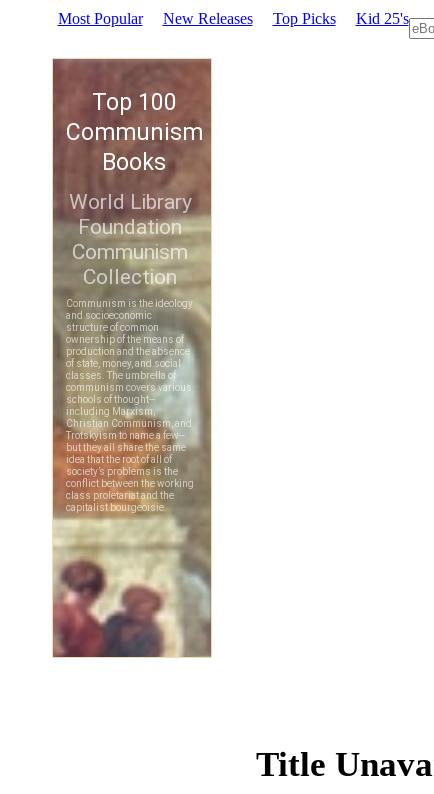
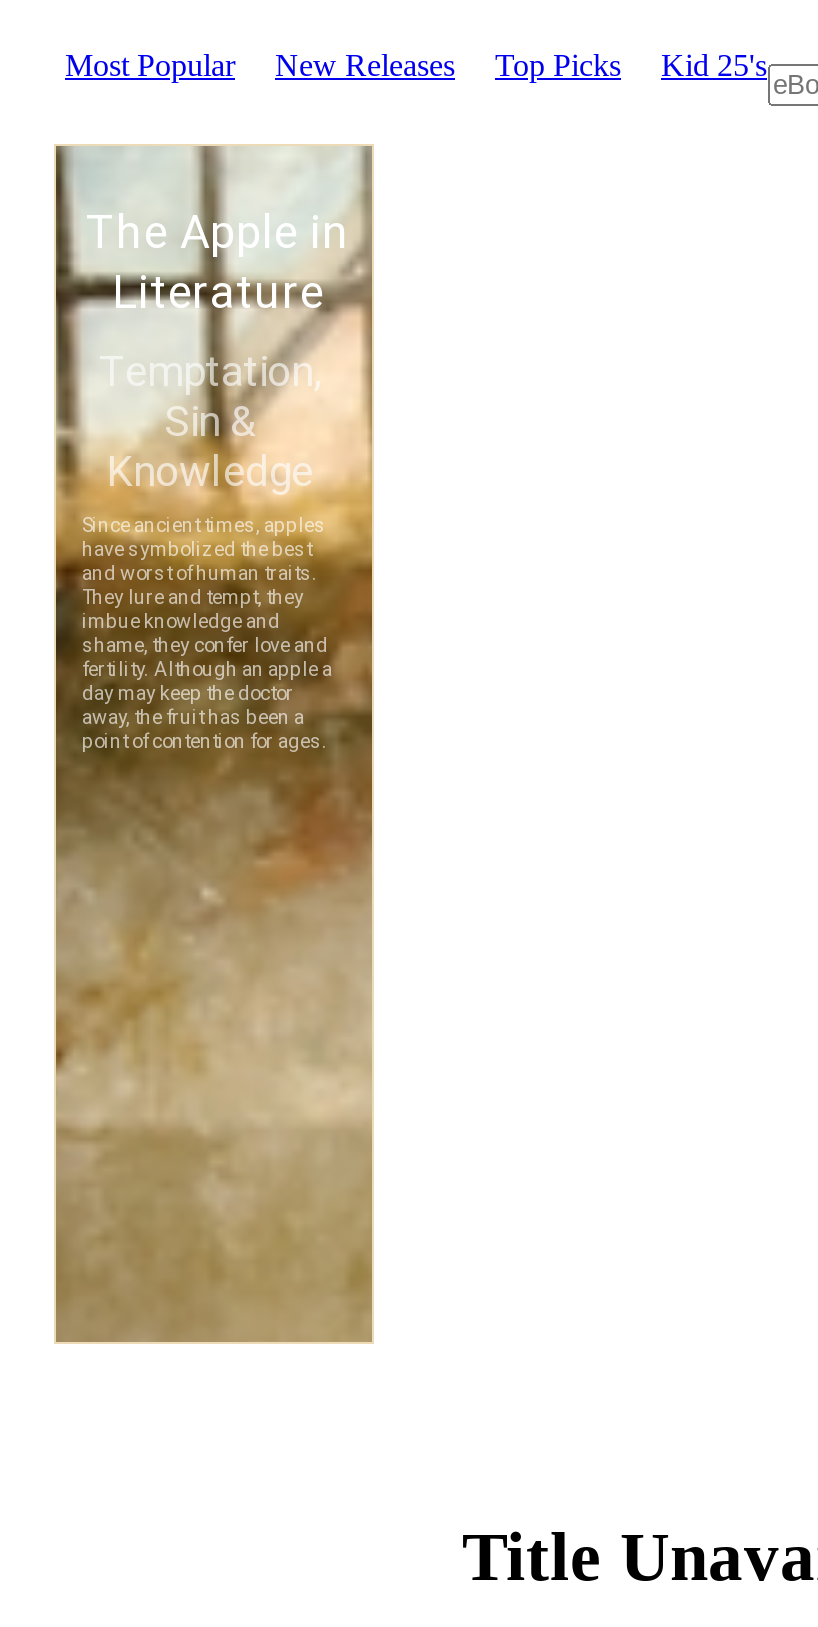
- [image]
+ [image]
